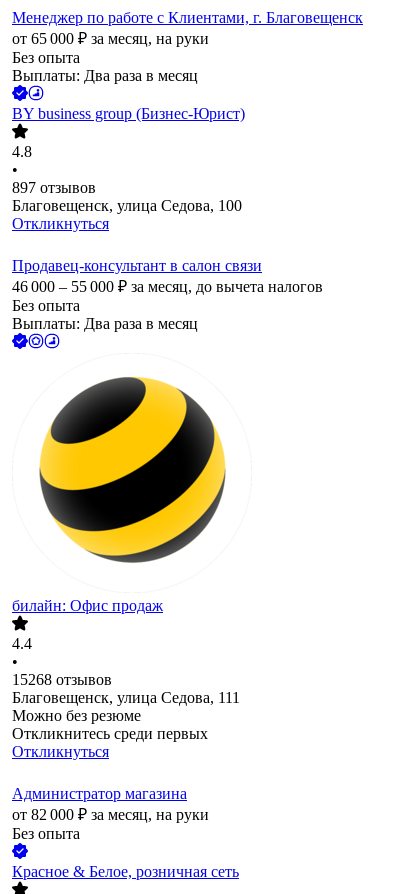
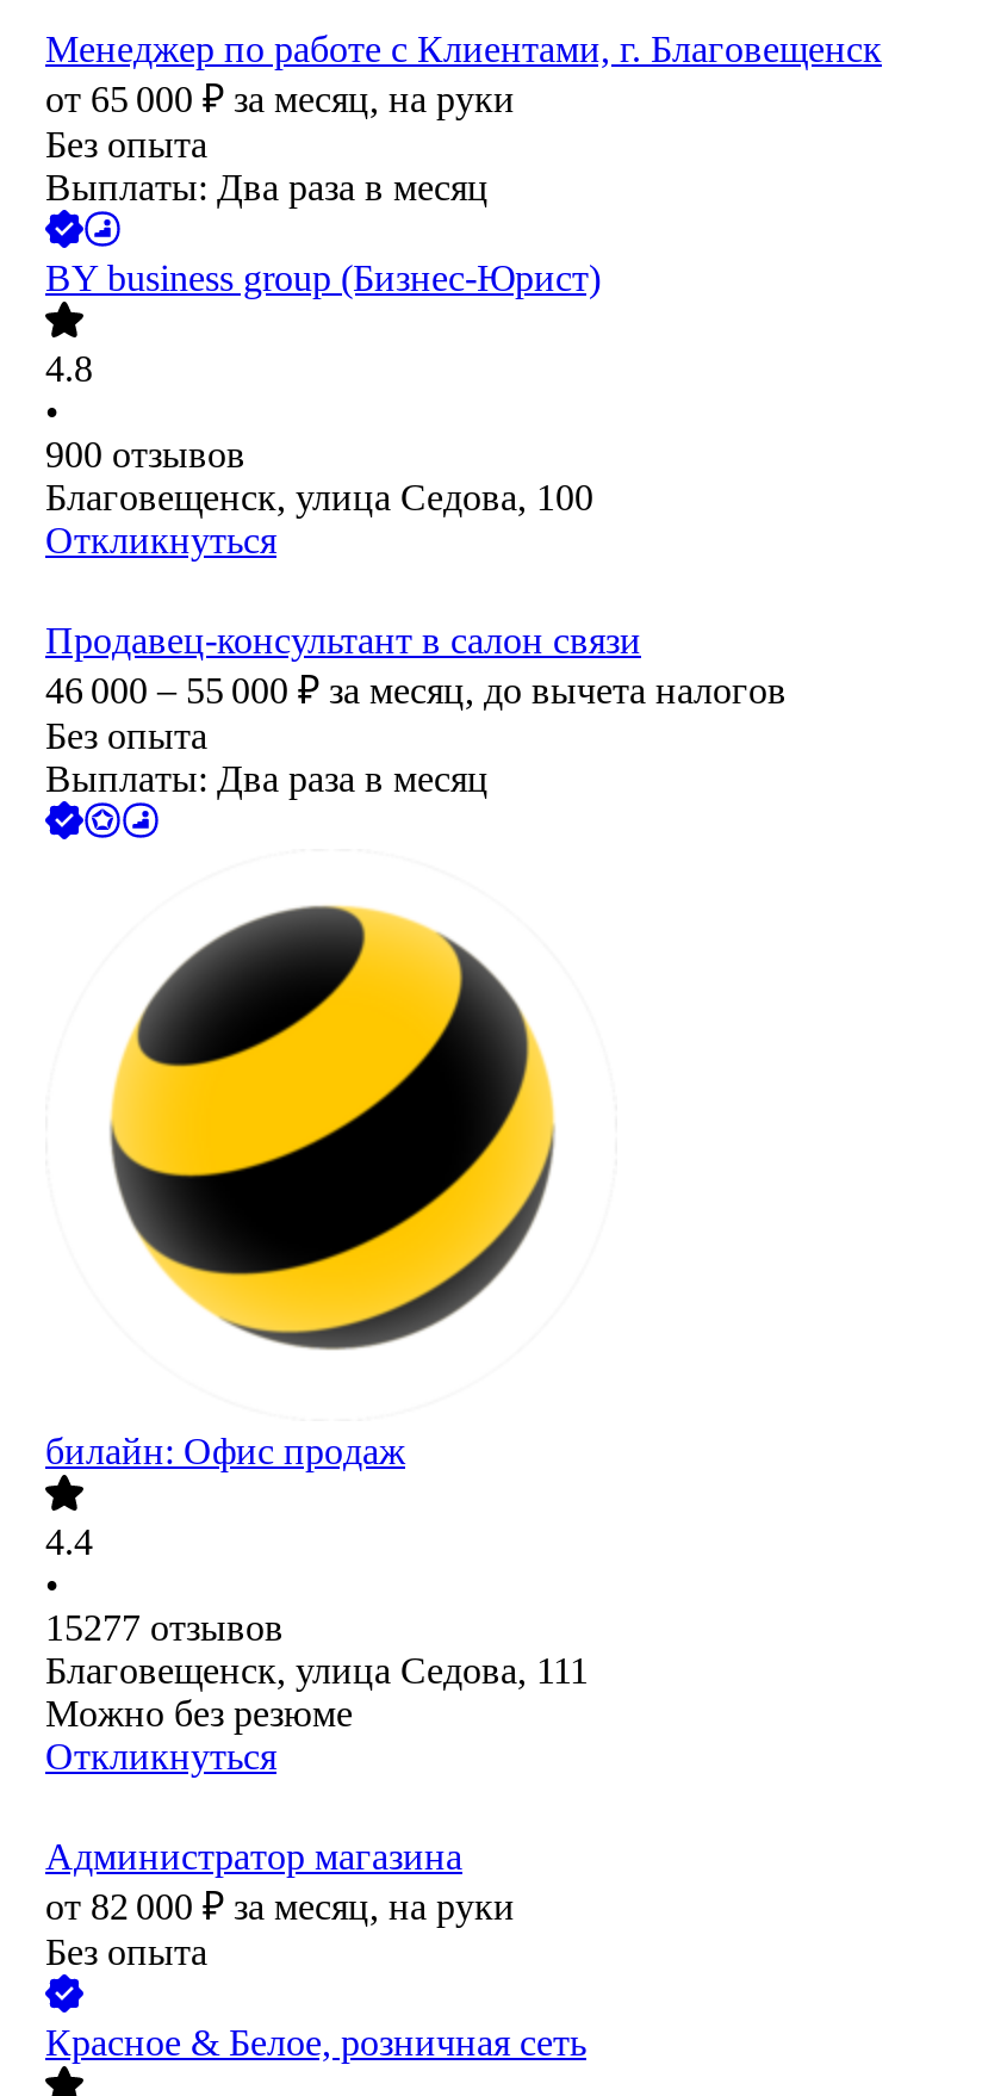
- 897 отзывов
+ 900 отзывов

- 15268 отзывов
+ 15277 отзывов

- Откликнитесь среди первых
